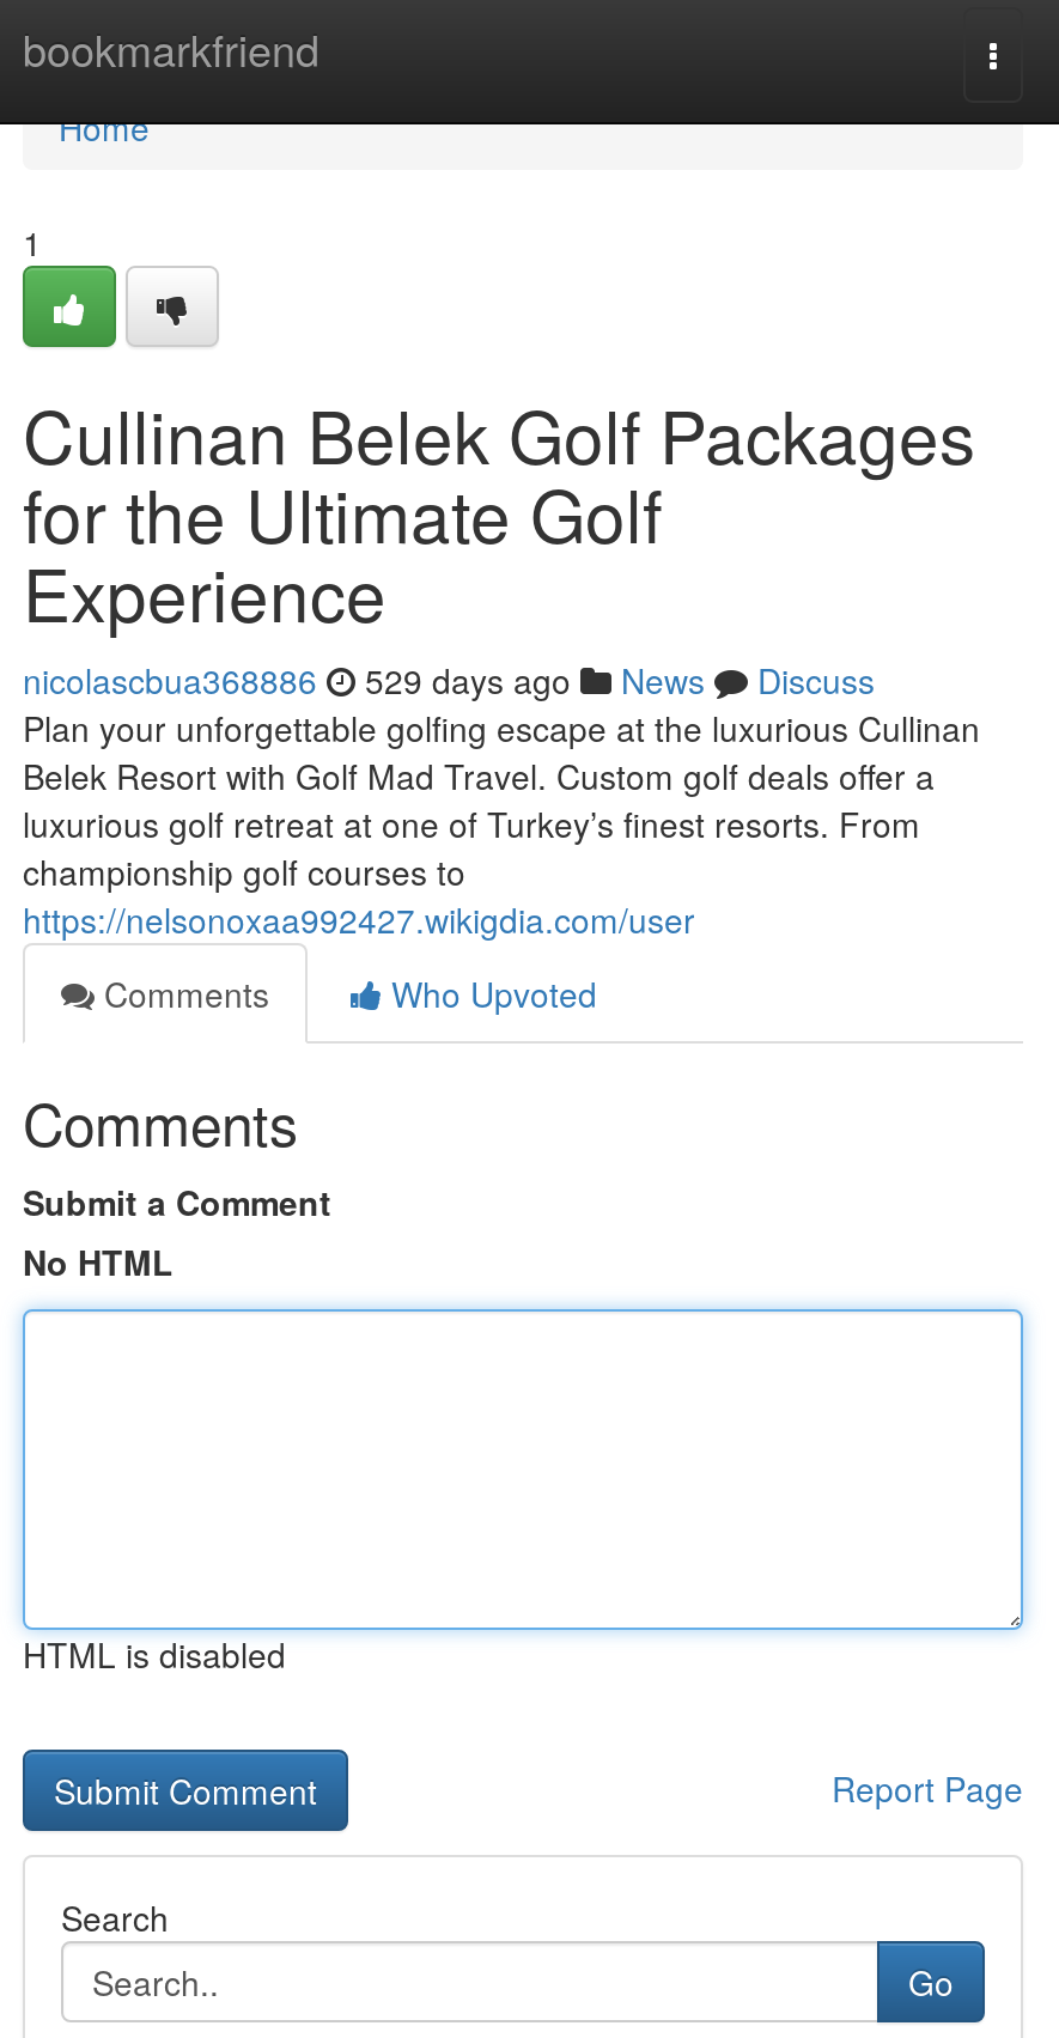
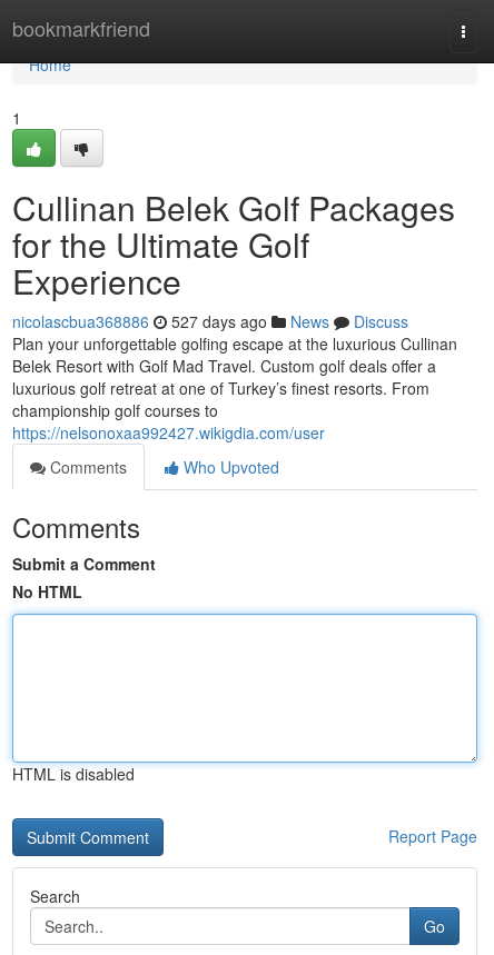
- nicolascbua368886 529 days ago News Discuss
+ nicolascbua368886 527 days ago News Discuss
